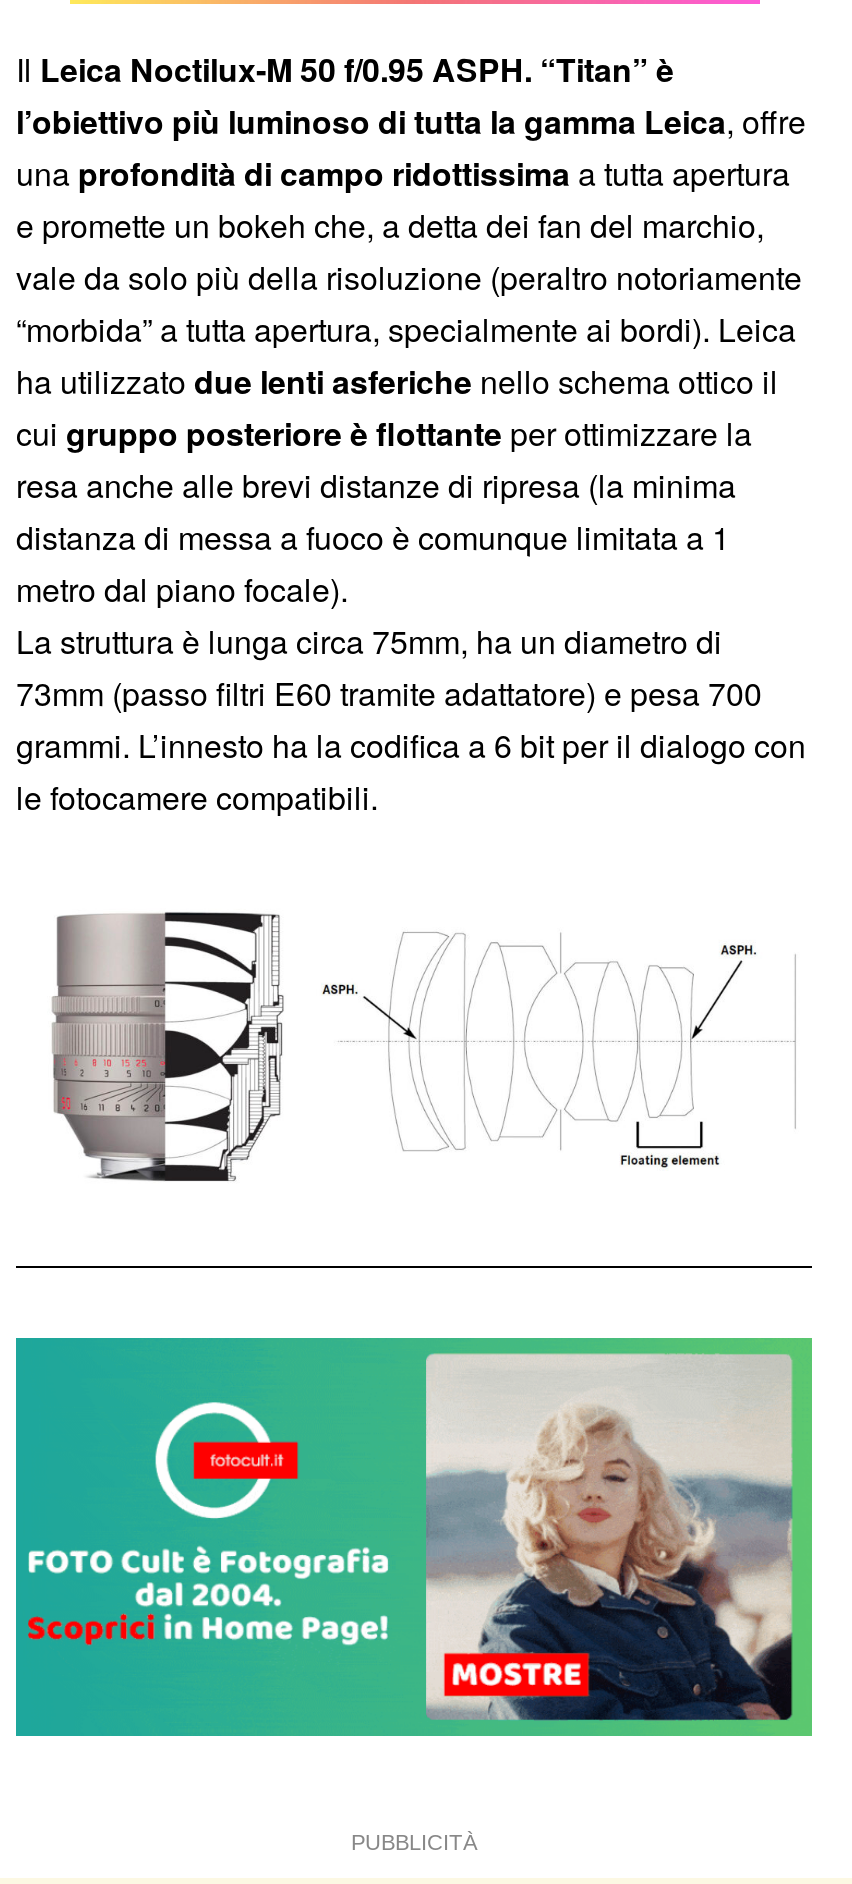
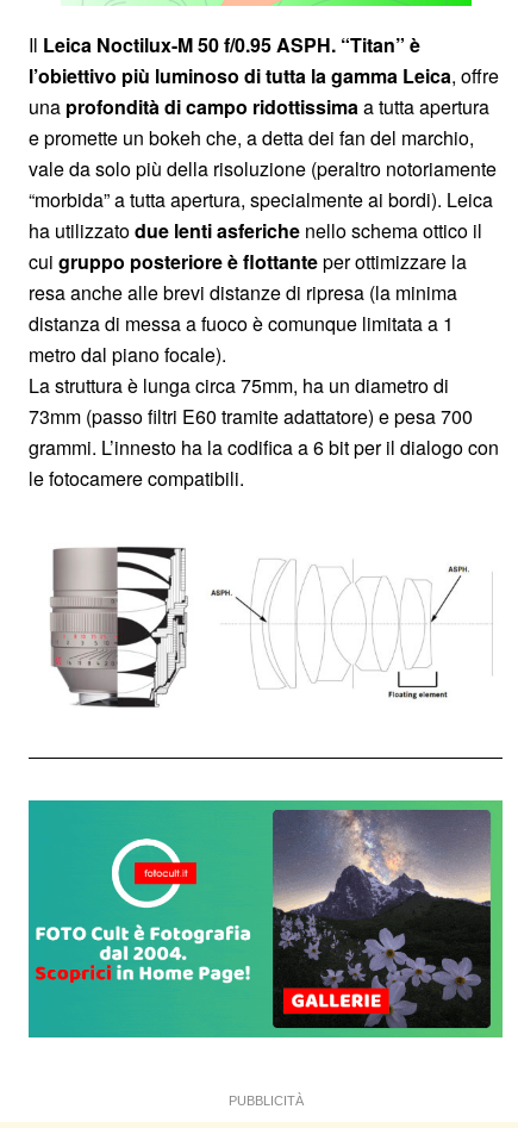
- [image]
+ [image]
